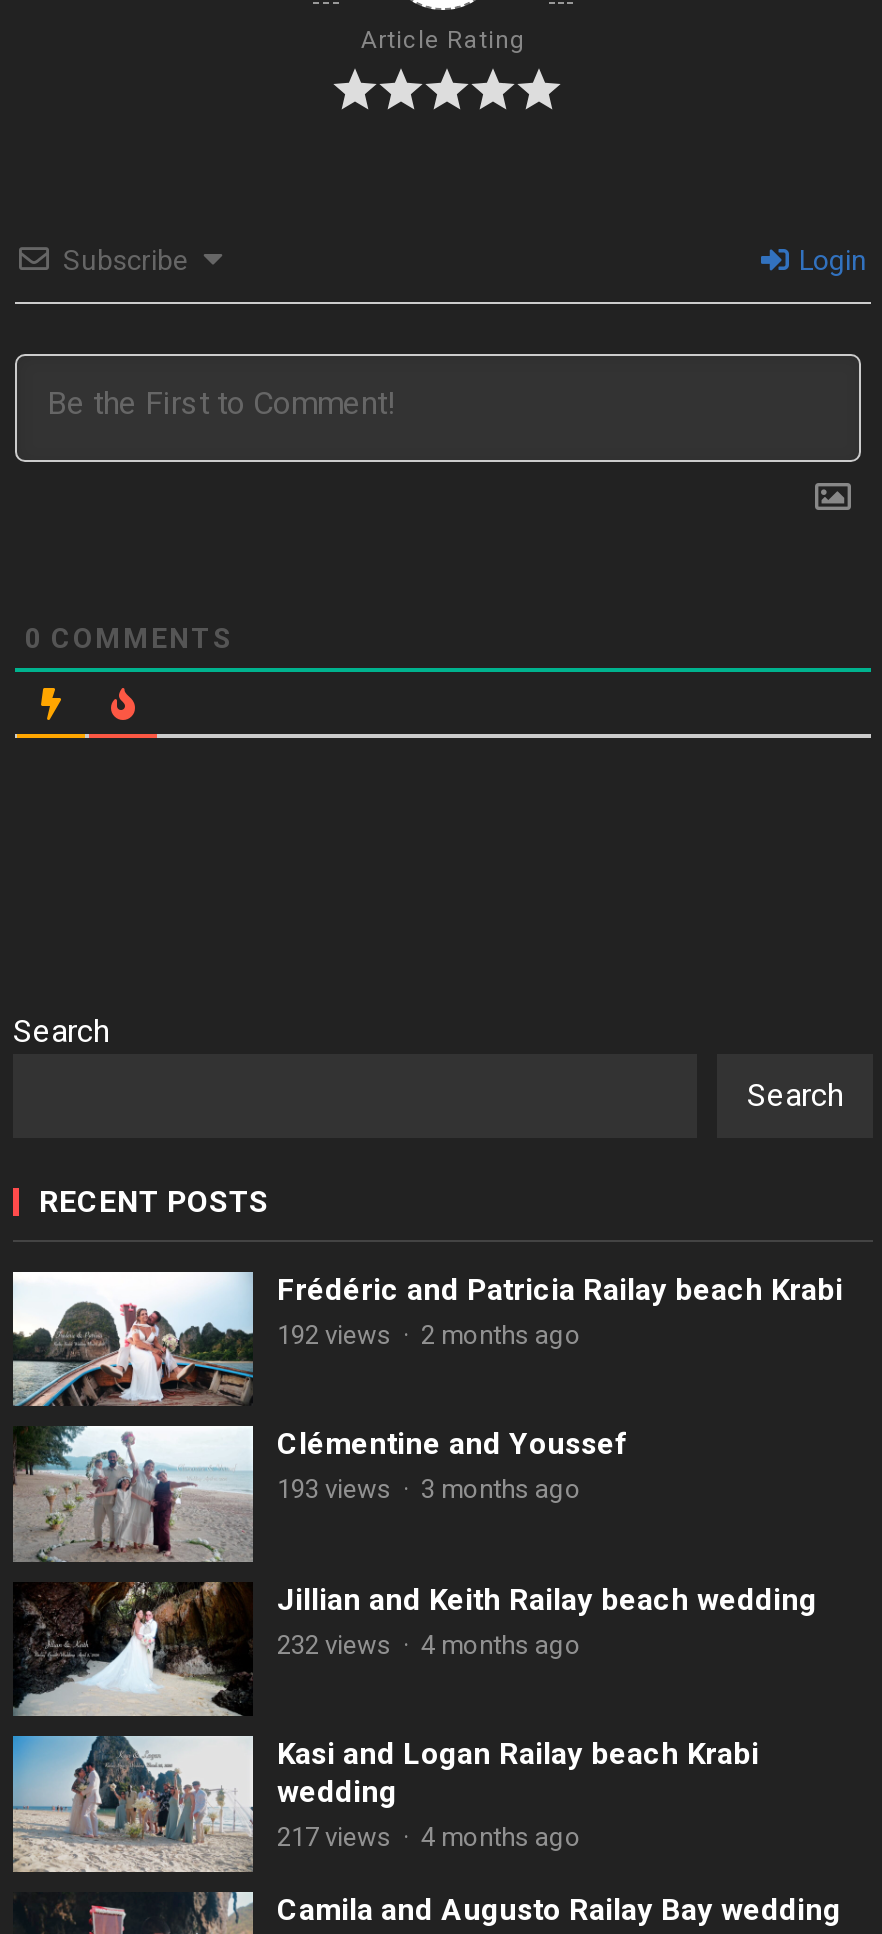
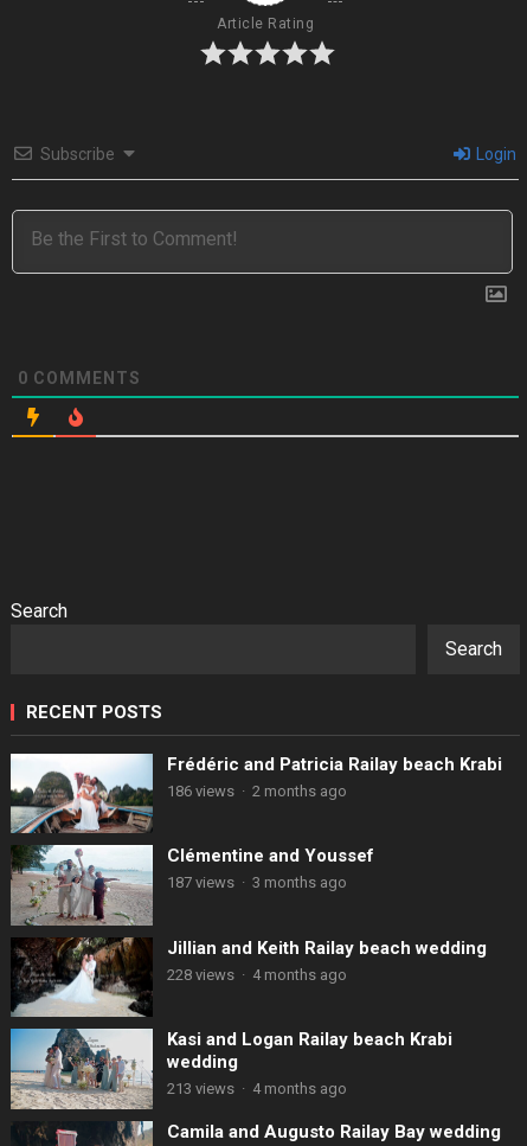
- 192 views · 2 months ago
+ 186 views · 2 months ago

- 193 views · 3 months ago
+ 187 views · 3 months ago

- 232 views · 4 months ago
+ 228 views · 4 months ago

- 217 views · 4 months ago
+ 213 views · 4 months ago
